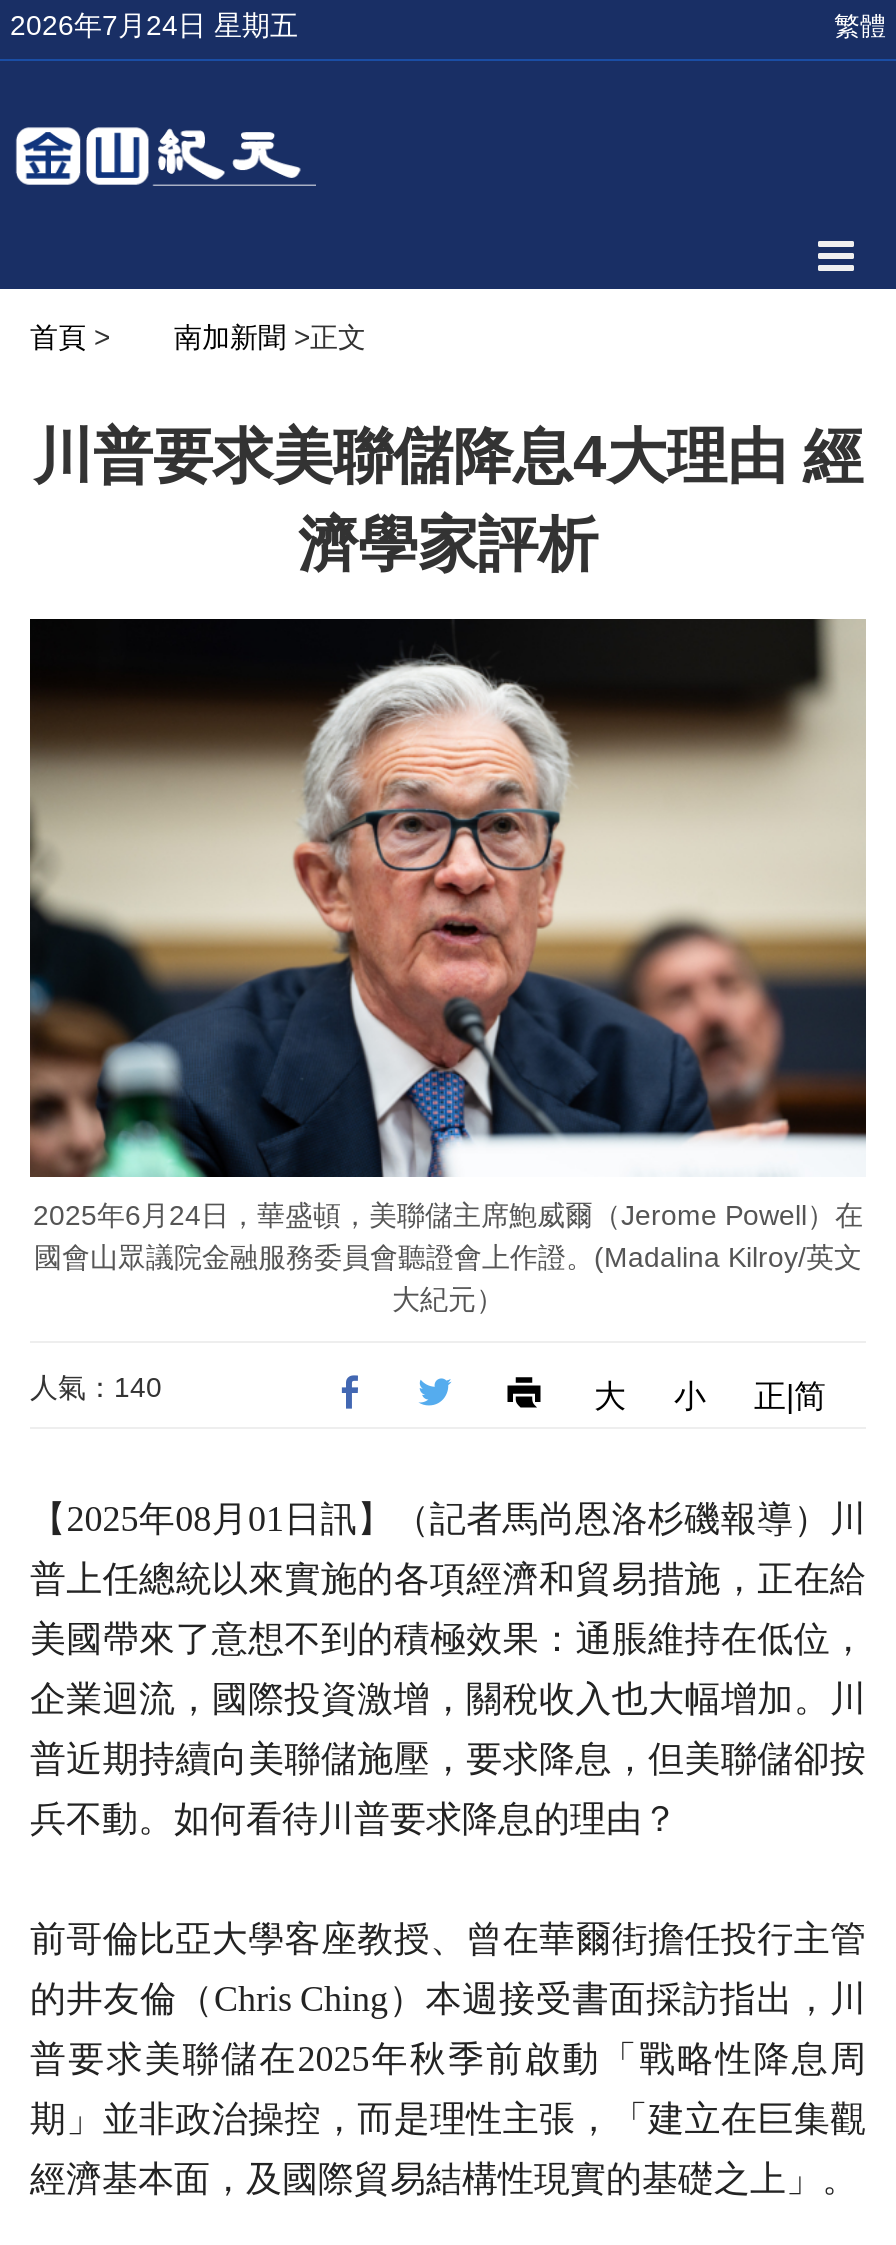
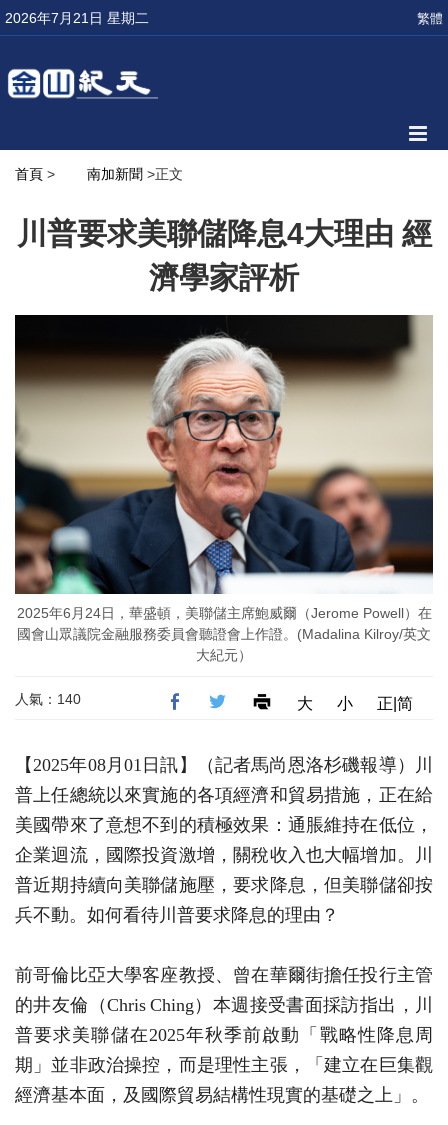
- 2026年7月24日 星期五
+ 2026年7月21日 星期二
